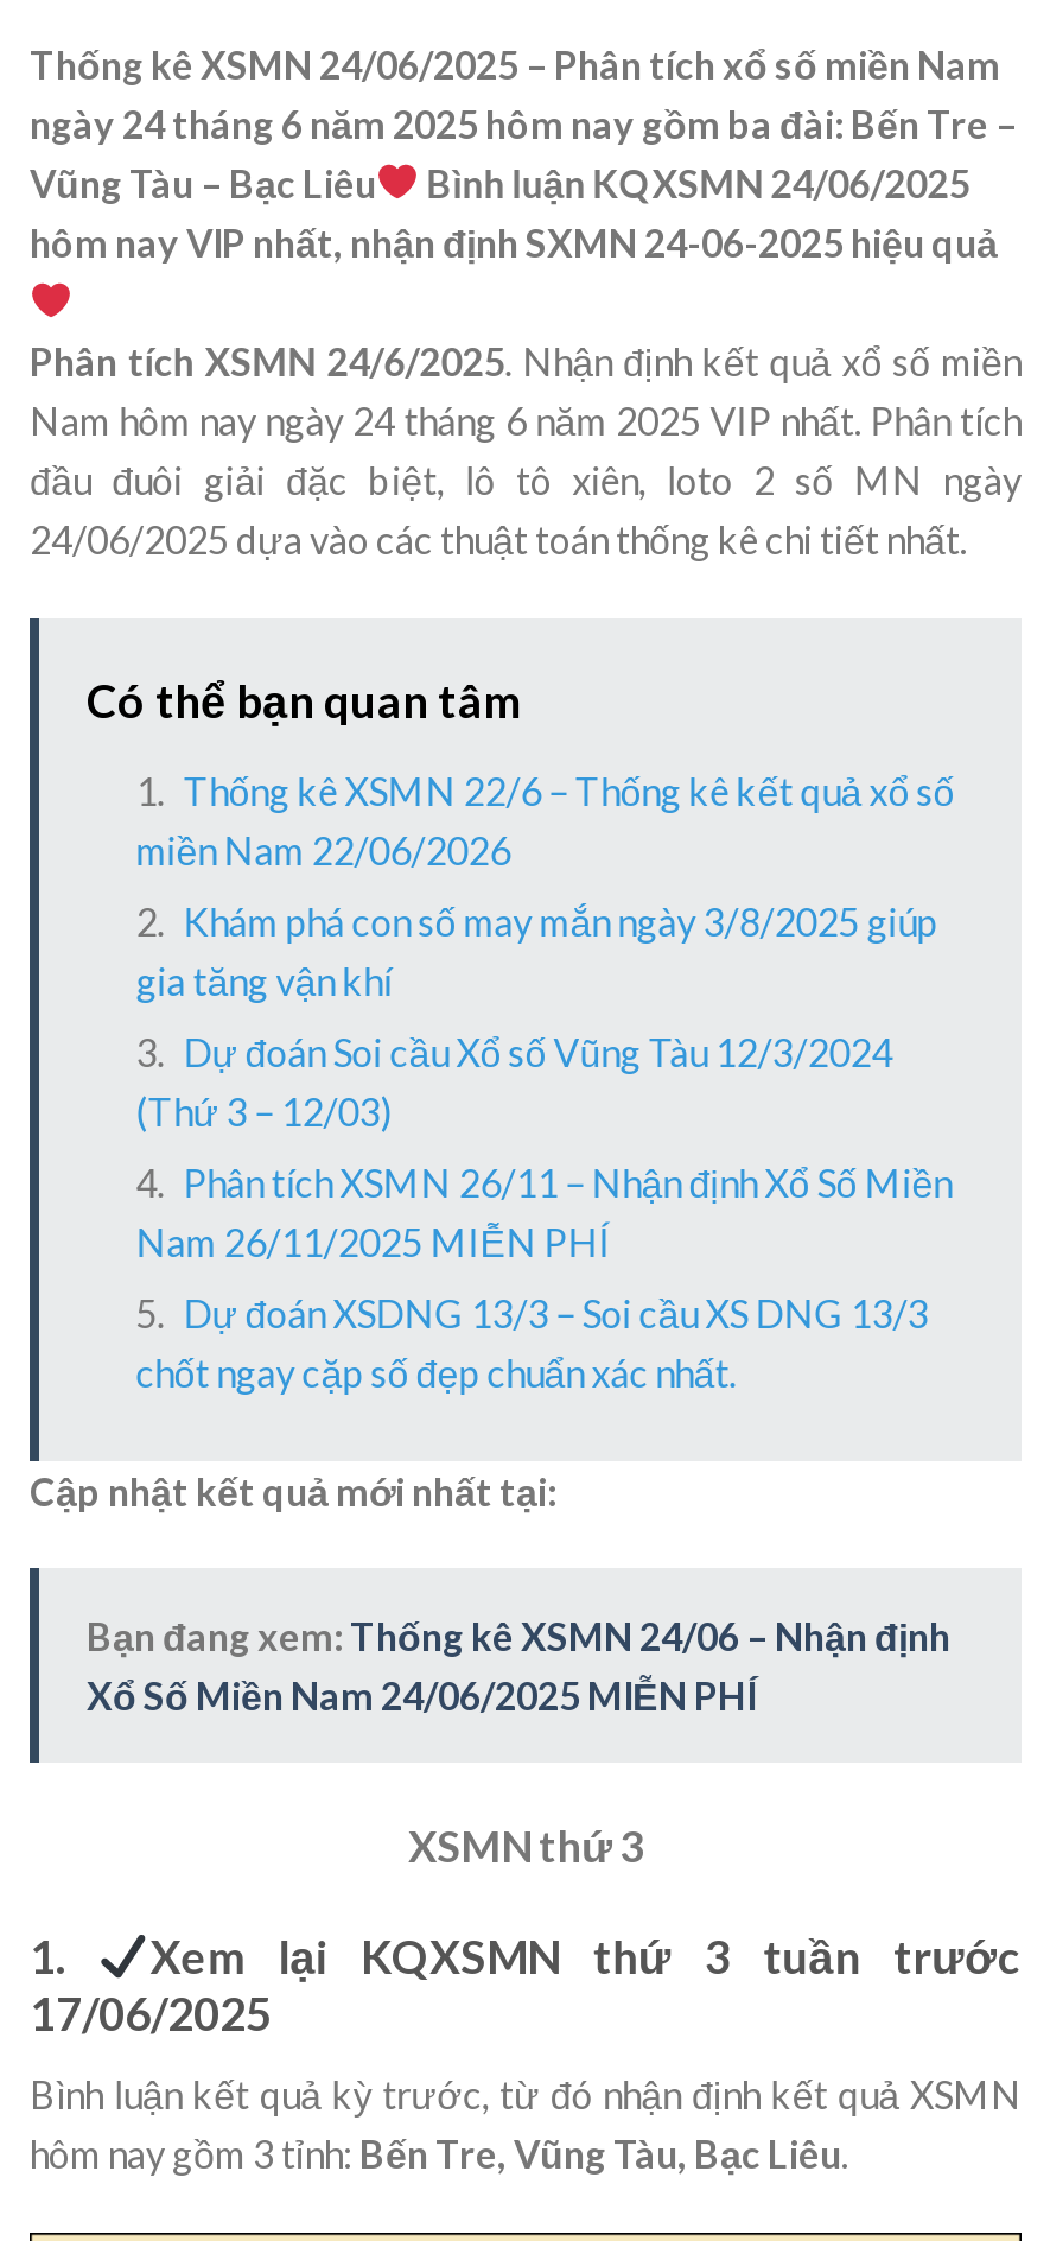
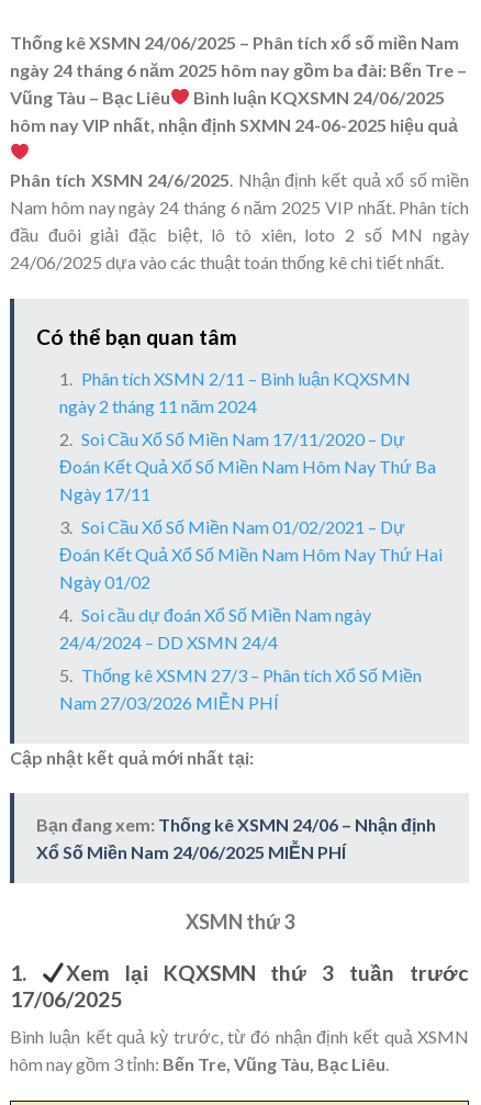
- Thống kê XSMN 22/6 – Thống kê kết quả xổ số
- miền Nam 22/06/2026
+ Phân tích XSMN 2/11 – Bình luận KQXSMN
+ ngày 2 tháng 11 năm 2024

- Khám phá con số may mắn ngày 3/8/2025 giúp
- gia tăng vận khí
+ Soi Cầu Xổ Số Miền Nam 17/11/2020 – Dự
+ Đoán Kết Quả Xổ Số Miền Nam Hôm Nay Thứ Ba
+ Ngày 17/11

- Dự đoán Soi cầu Xổ số Vũng Tàu 12/3/2024
- (Thứ 3 – 12/03)
+ Soi Cầu Xổ Số Miền Nam 01/02/2021 – Dự
+ Đoán Kết Quả Xổ Số Miền Nam Hôm Nay Thứ Hai
+ Ngày 01/02

- Phân tích XSMN 26/11 – Nhận định Xổ Số Miền
- Nam 26/11/2025 MIỄN PHÍ
+ Soi cầu dự đoán Xổ Số Miền Nam ngày
+ 24/4/2024 – DD XSMN 24/4

- Dự đoán XSDNG 13/3 – Soi cầu XS DNG 13/3
- chốt ngay cặp số đẹp chuẩn xác nhất.
+ Thống kê XSMN 27/3 – Phân tích Xổ Số Miền
+ Nam 27/03/2026 MIỄN PHÍ
